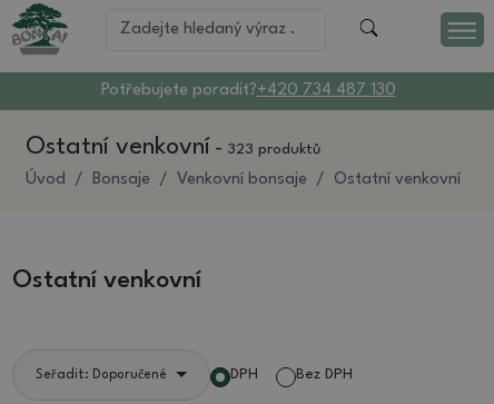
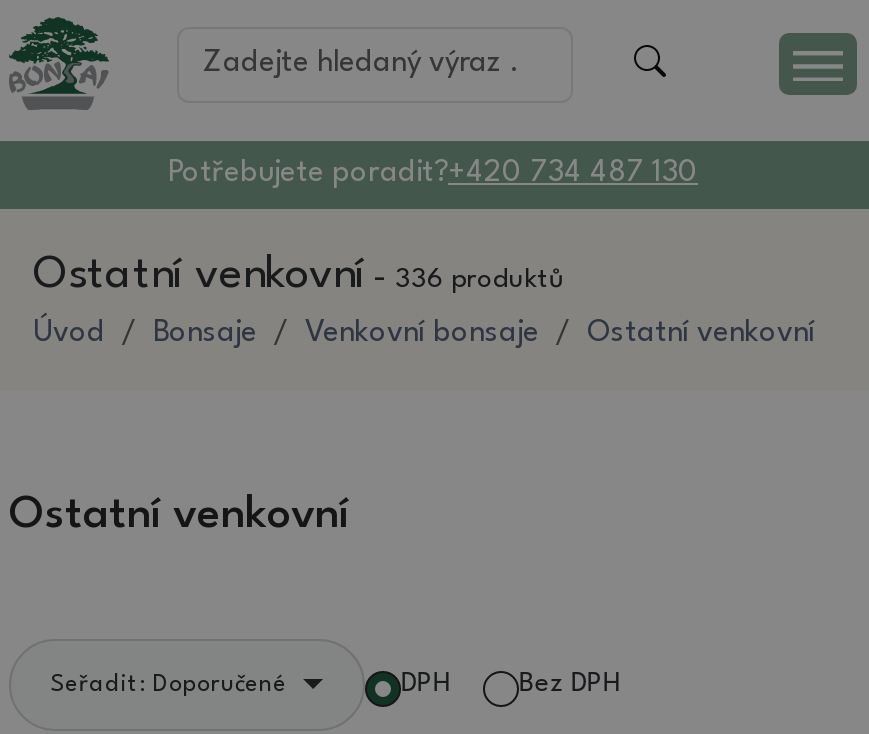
- Ostatní venkovní - 323 produktů
+ Ostatní venkovní - 336 produktů
